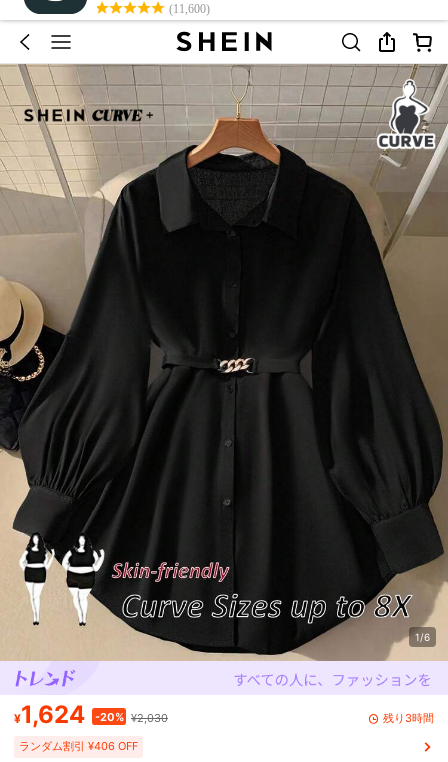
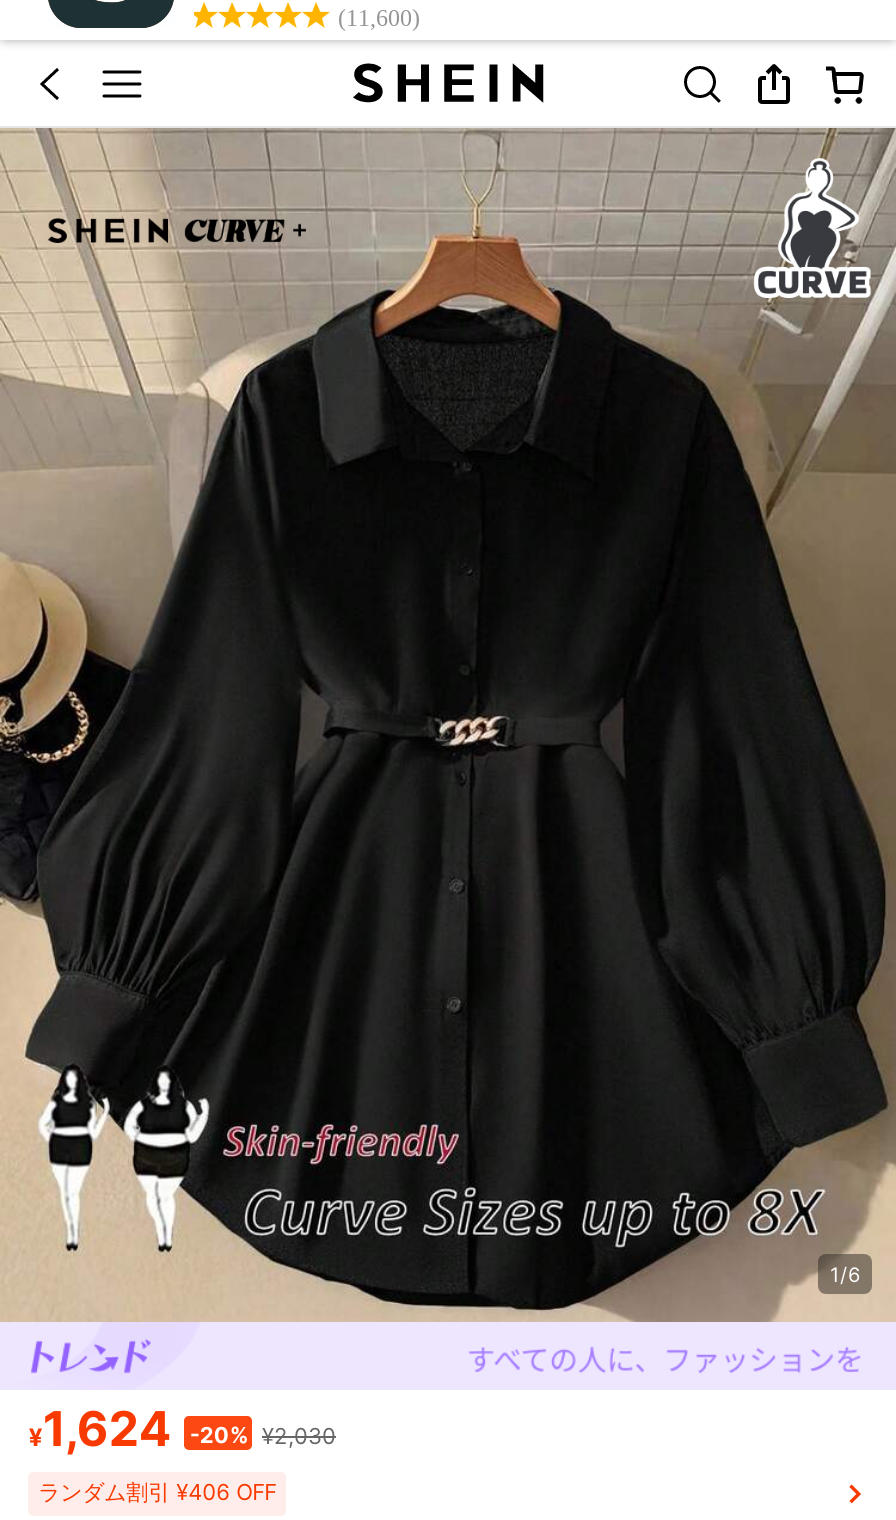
- 残り3時間
